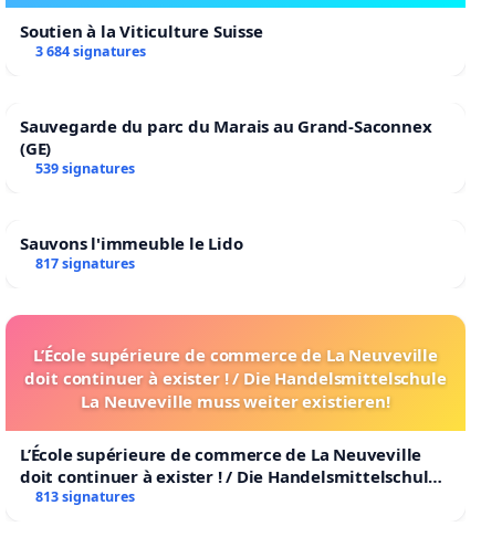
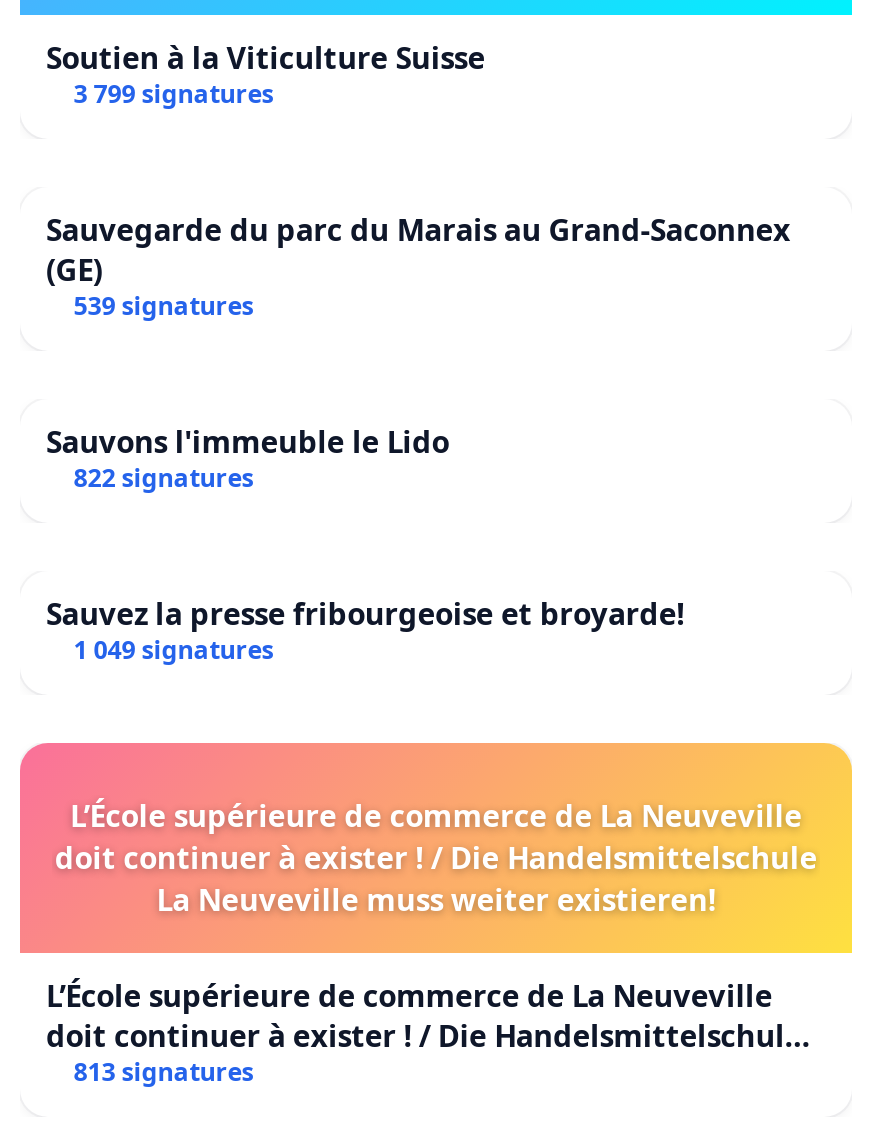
- 3 684 signatures
+ 3 799 signatures

- 817 signatures
+ 822 signatures
+ Sauvez la presse fribourgeoise et broyarde!
+ 1 049 signatures
